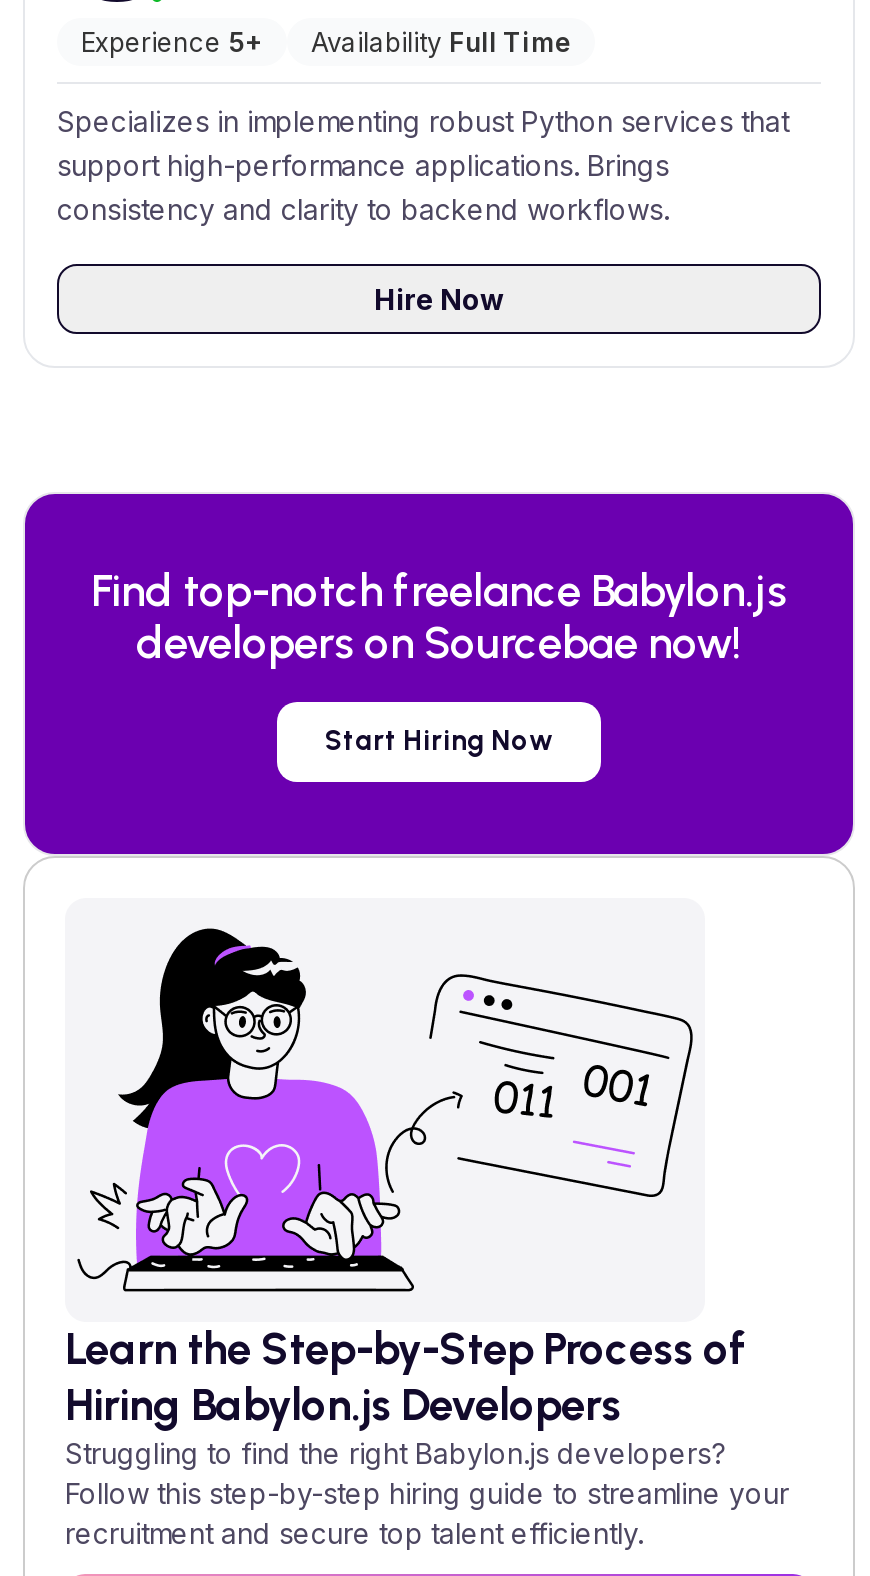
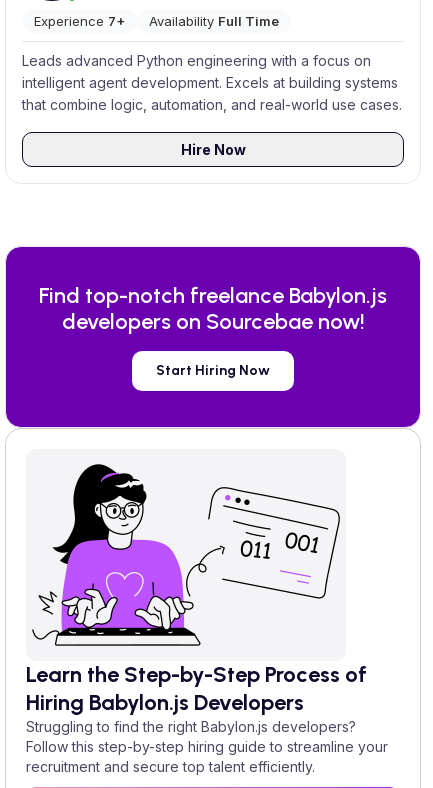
- Experience 5+ Availability Full Time
+ Experience 7+ Availability Full Time

- Specializes in implementing robust Python services that
- support high-performance applications. Brings
- consistency and clarity to backend workflows.
+ Leads advanced Python engineering with a focus on
+ intelligent agent development. Excels at building systems
+ that combine logic, automation, and real-world use cases.
